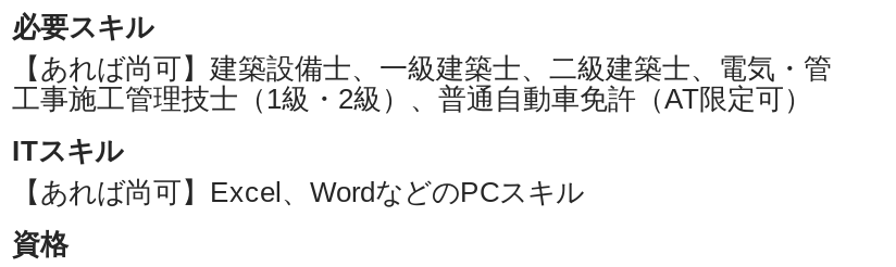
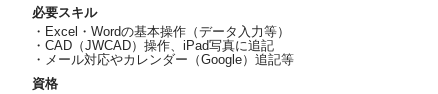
- 【あれば尚可】建築設備士、一級建築士、二級建築士、電気・管
- 工事施工管理技士（1級・2級）、普通自動車免許（AT限定可）
- ITスキル
- 【あれば尚可】Excel、WordなどのPCスキル
+ ・Excel・Wordの基本操作（データ入力等）
+ ・CAD（JWCAD）操作、iPad写真に追記
+ ・メール対応やカレンダー（Google）追記等
